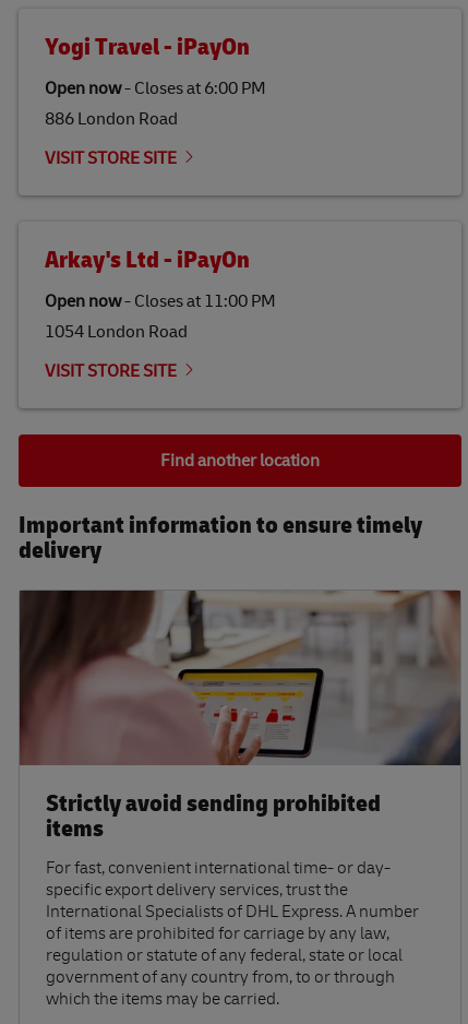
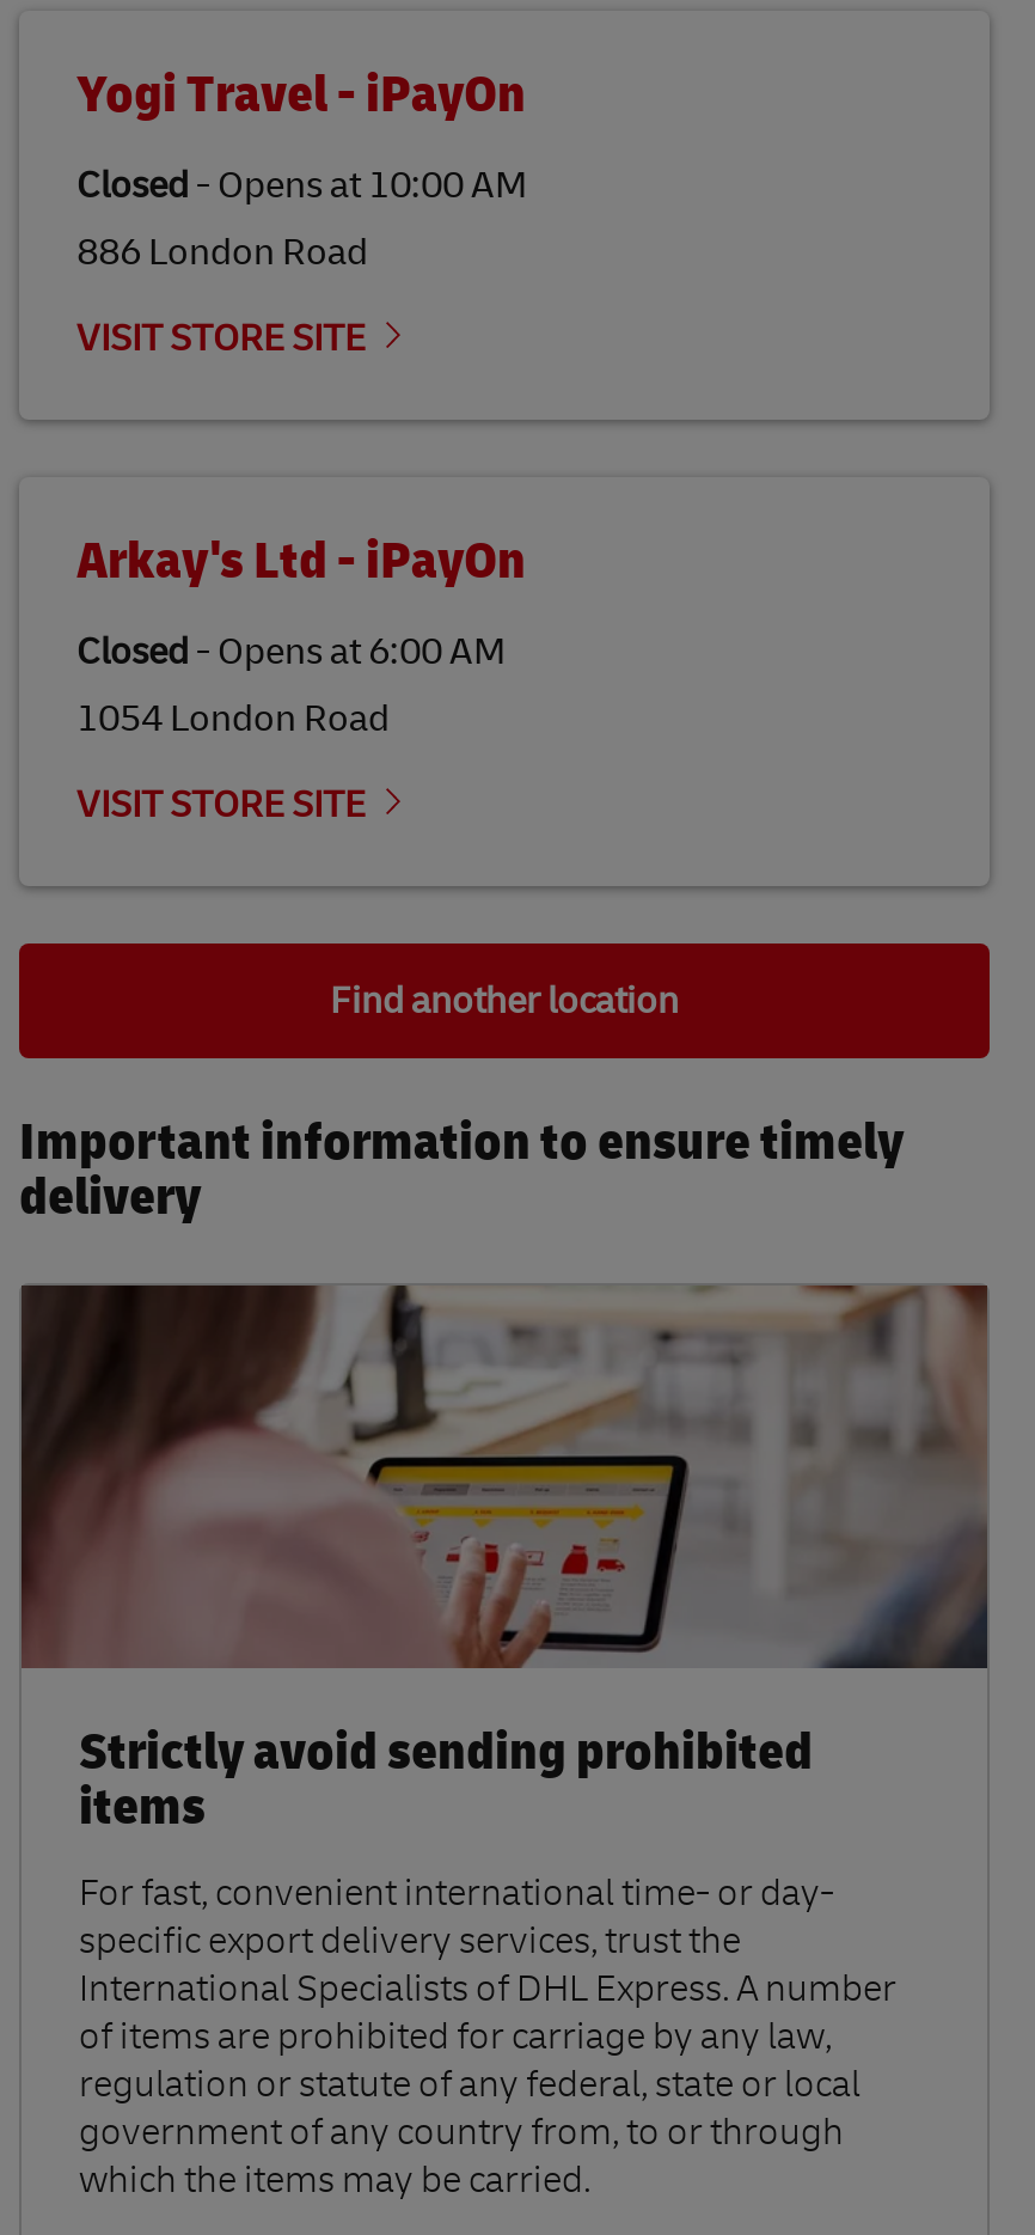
- Open now - Closes at 6:00 PM
+ Closed - Opens at 10:00 AM

- Open now - Closes at 11:00 PM
+ Closed - Opens at 6:00 AM
